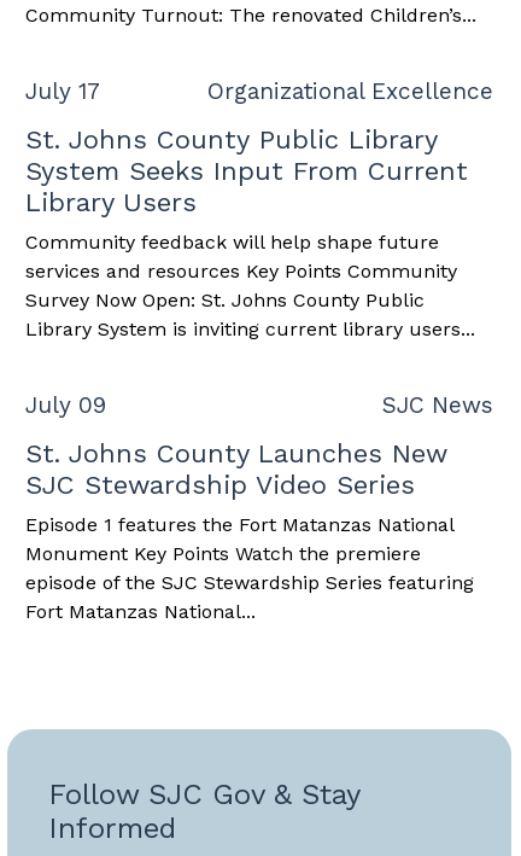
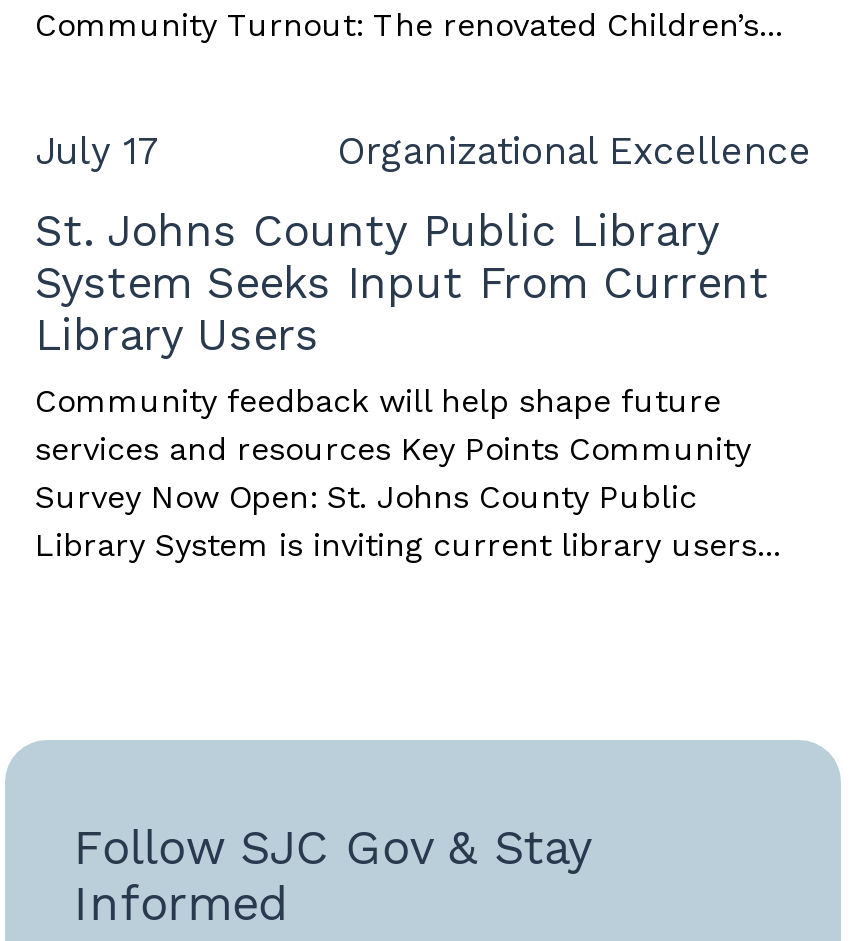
- July 09
- SJC News
- St. Johns County Launches New
- SJC Stewardship Video Series
- Episode 1 features the Fort Matanzas National
- Monument Key Points Watch the premiere
- episode of the SJC Stewardship Series featuring
- Fort Matanzas National...
